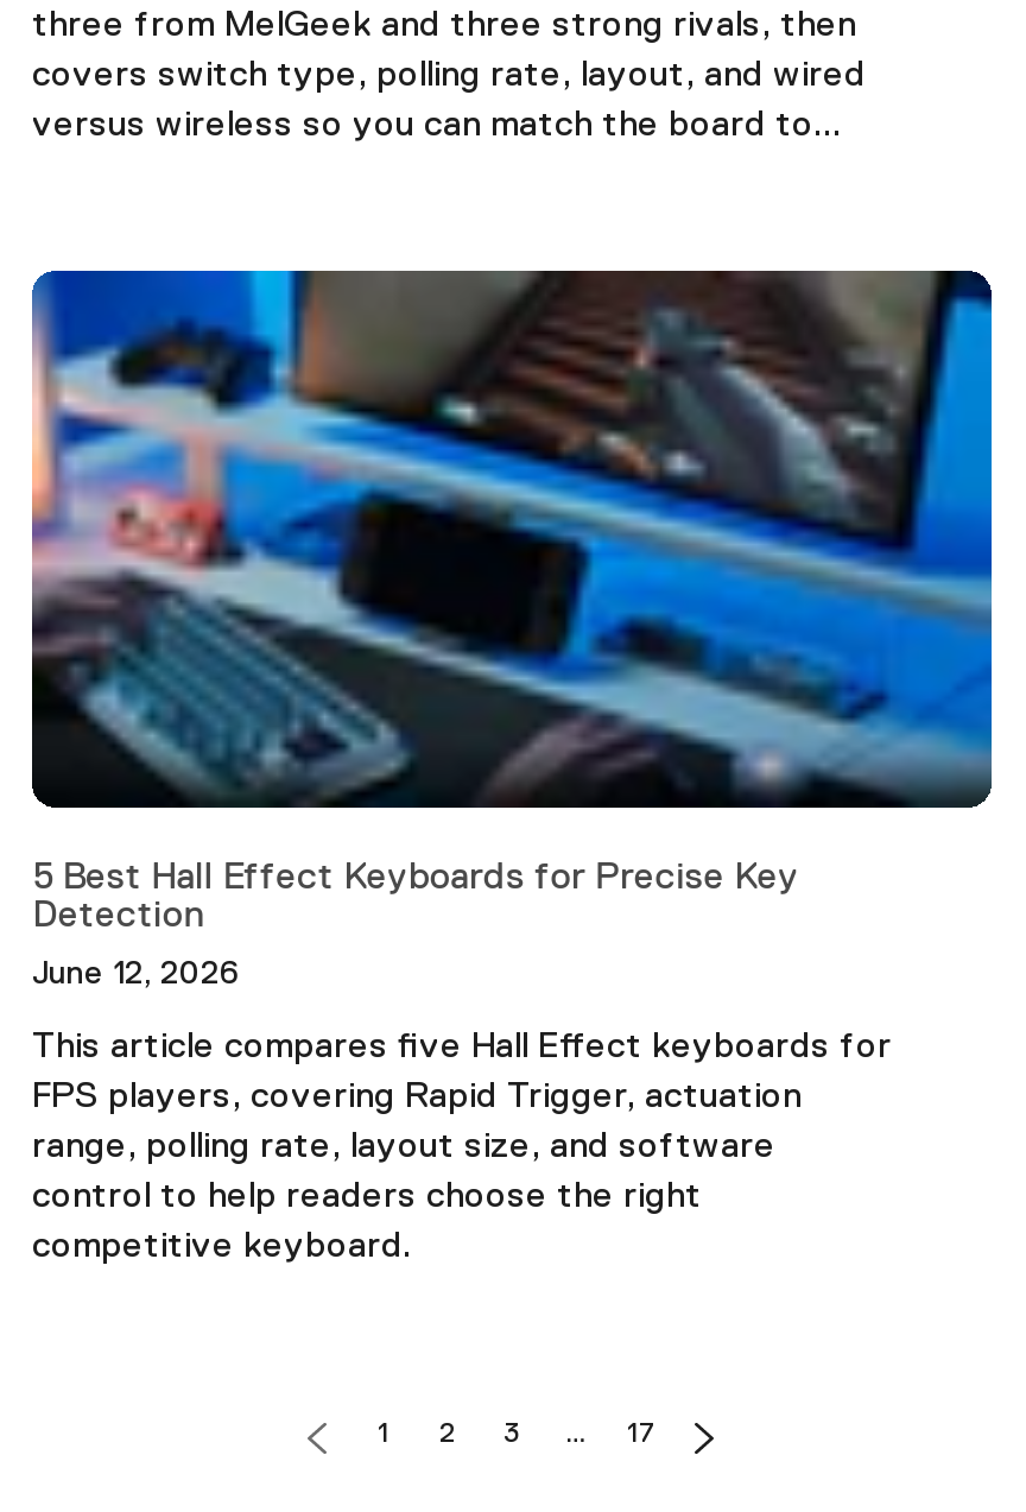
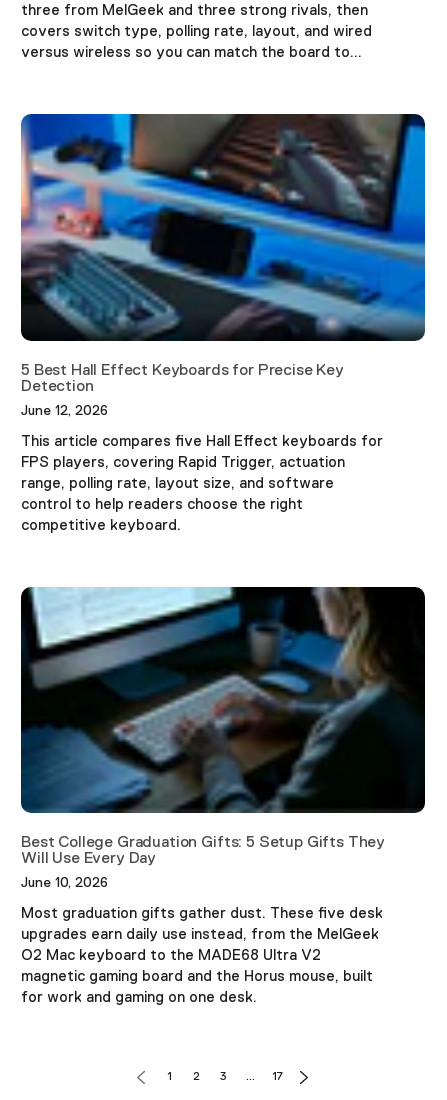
+ [image]
+ Best College Graduation Gifts: 5 Setup Gifts They
+ Will Use Every Day
+ June 10, 2026
+ Most graduation gifts gather dust. These five desk
+ upgrades earn daily use instead, from the MelGeek
+ O2 Mac keyboard to the MADE68 Ultra V2
+ magnetic gaming board and the Horus mouse, built
+ for work and gaming on one desk.
